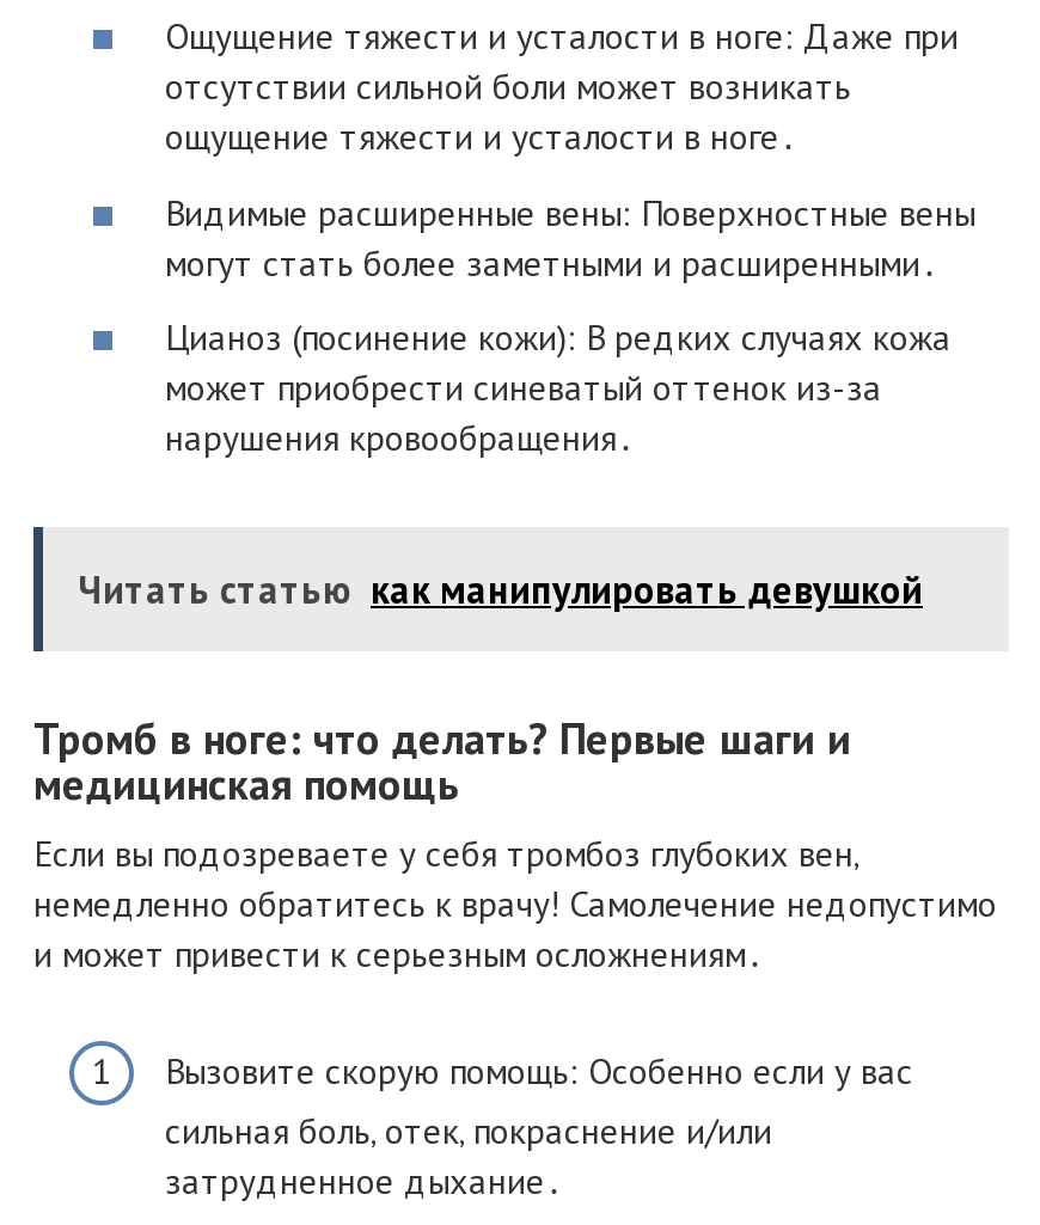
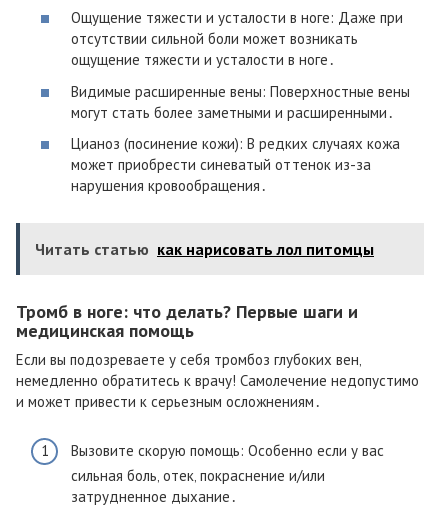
- Читать статью как манипулировать девушкой
+ Читать статью как нарисовать лол питомцы
